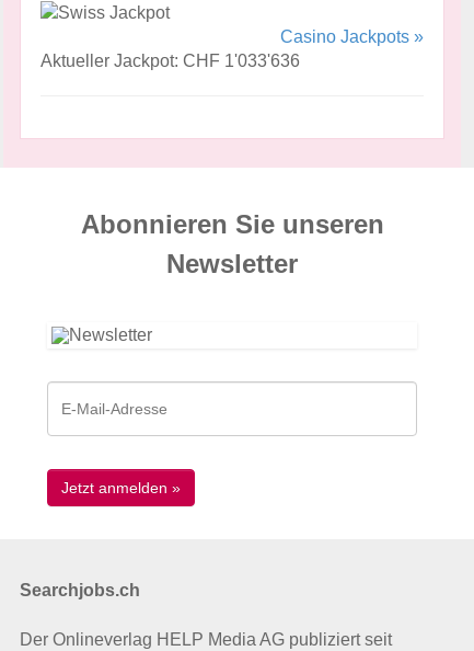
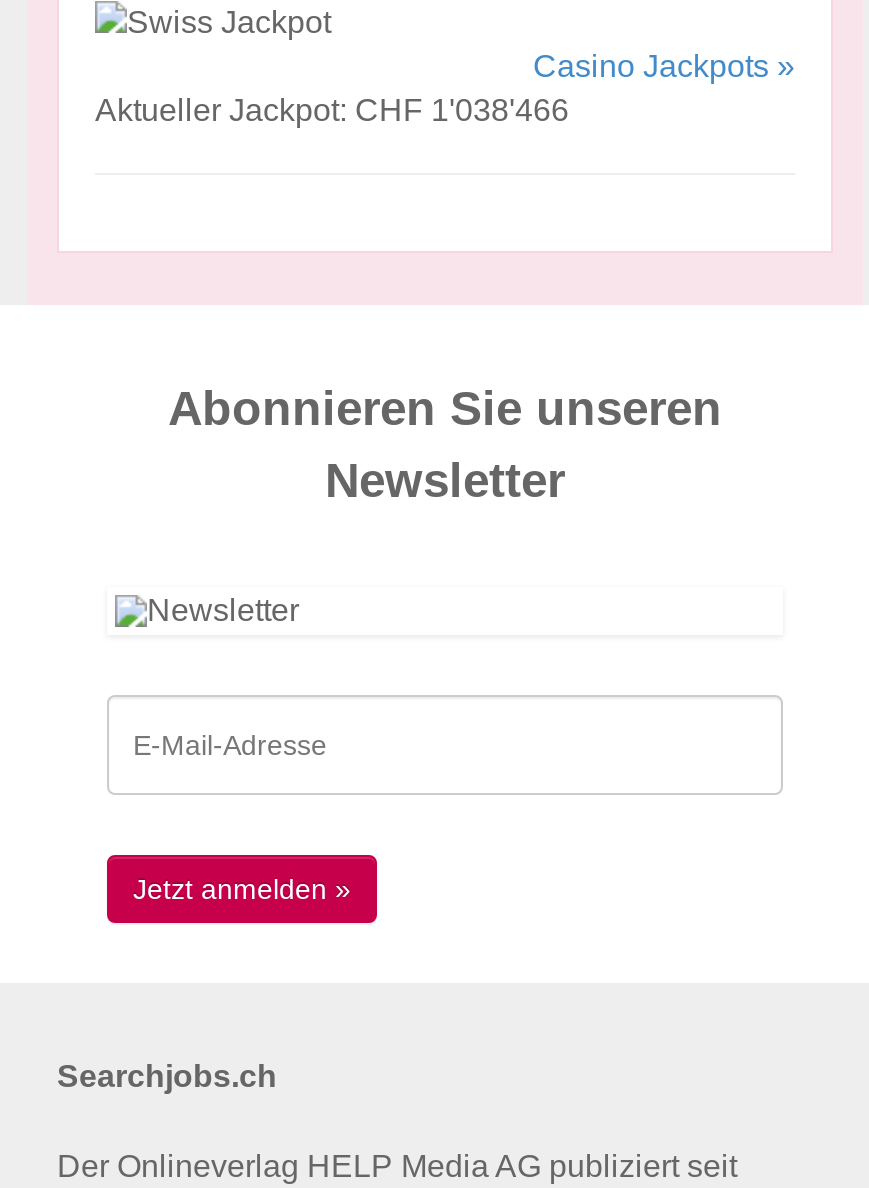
- Aktueller Jackpot: CHF 1'033'636
+ Aktueller Jackpot: CHF 1'038'466
